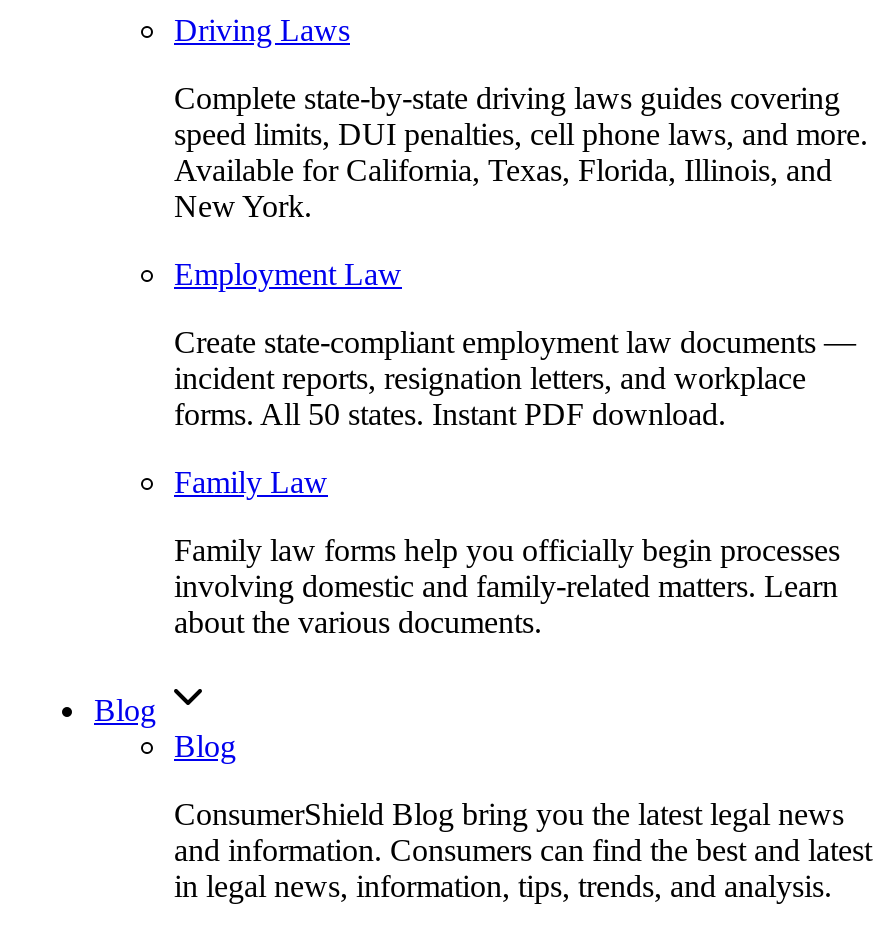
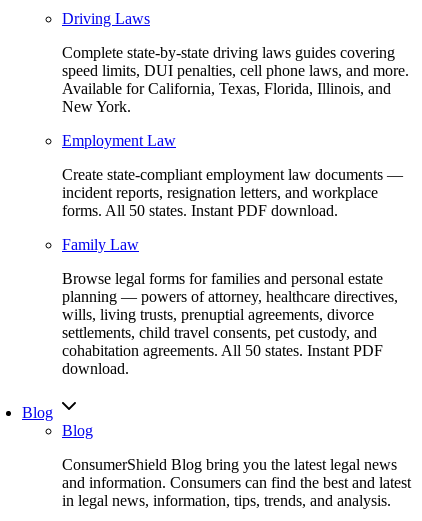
- Family law forms help you officially begin processes
- involving domestic and family-related matters. Learn
- about the various documents.
+ Browse legal forms for families and personal estate
+ planning — powers of attorney, healthcare directives,
+ wills, living trusts, prenuptial agreements, divorce
+ settlements, child travel consents, pet custody, and
+ cohabitation agreements. All 50 states. Instant PDF
+ download.
